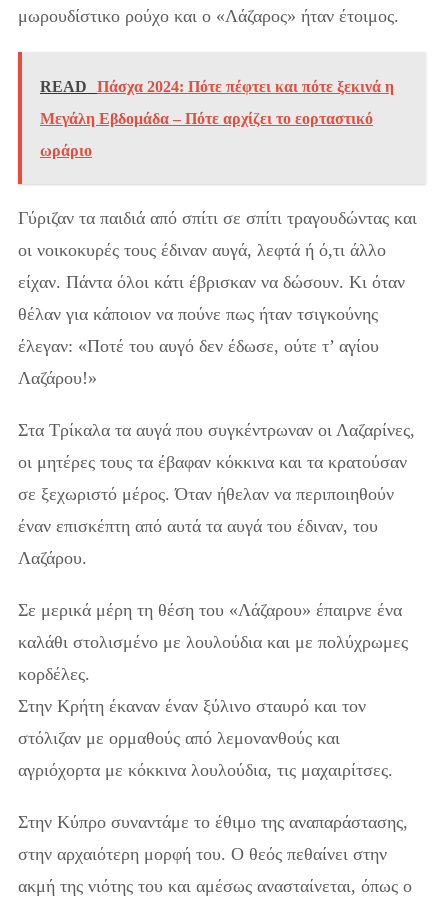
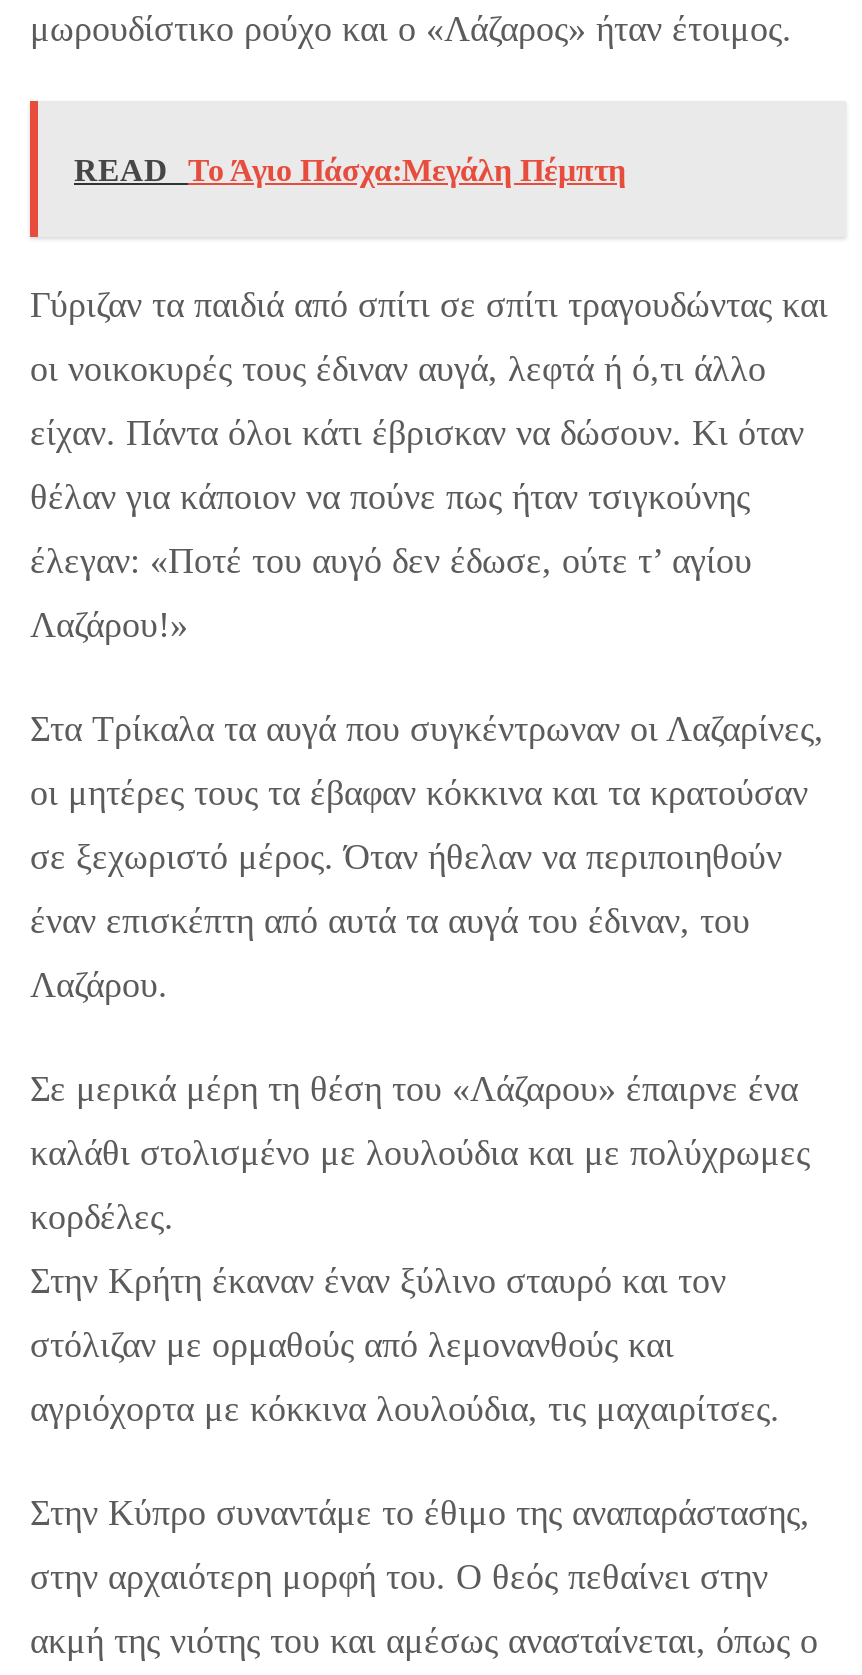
- READ Πάσχα 2024: Πότε πέφτει και πότε ξεκινά η
- Μεγάλη Εβδομάδα – Πότε αρχίζει το εορταστικό
- ωράριο
+ READ Το Άγιο Πάσχα:Μεγάλη Πέμπτη
